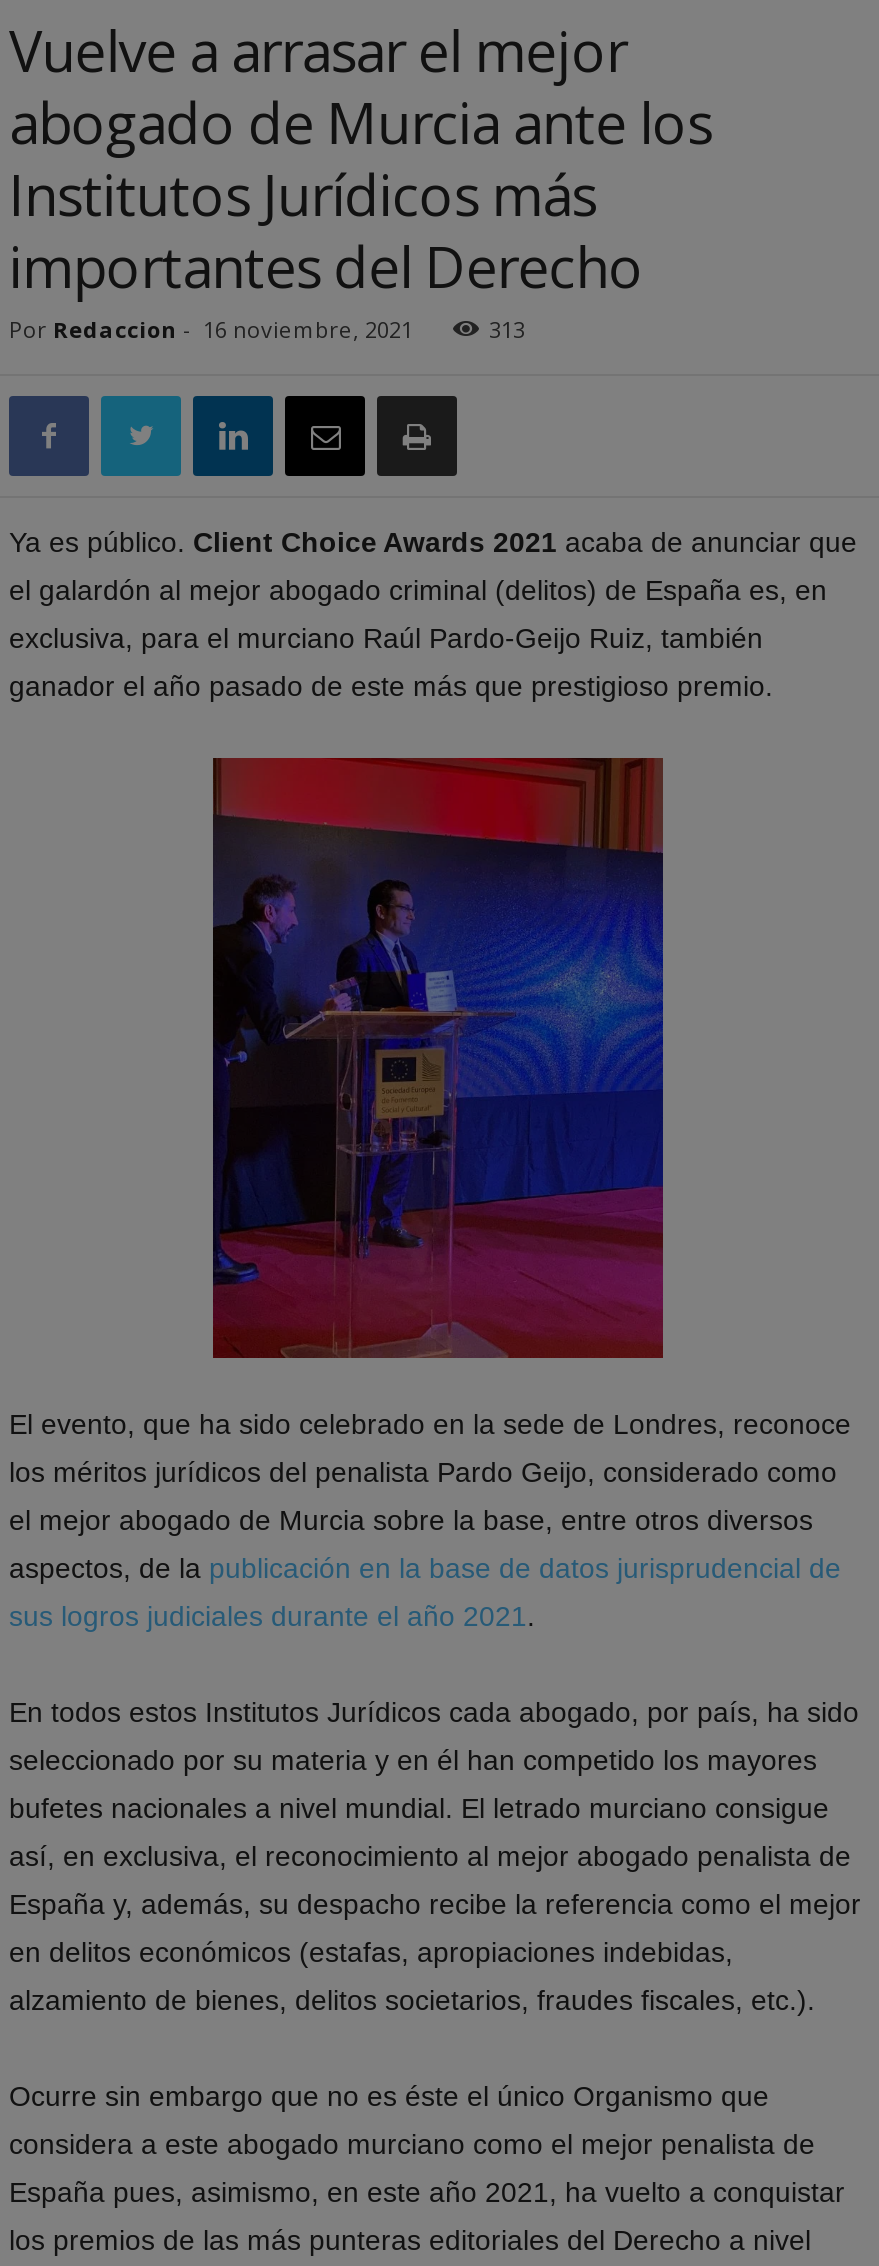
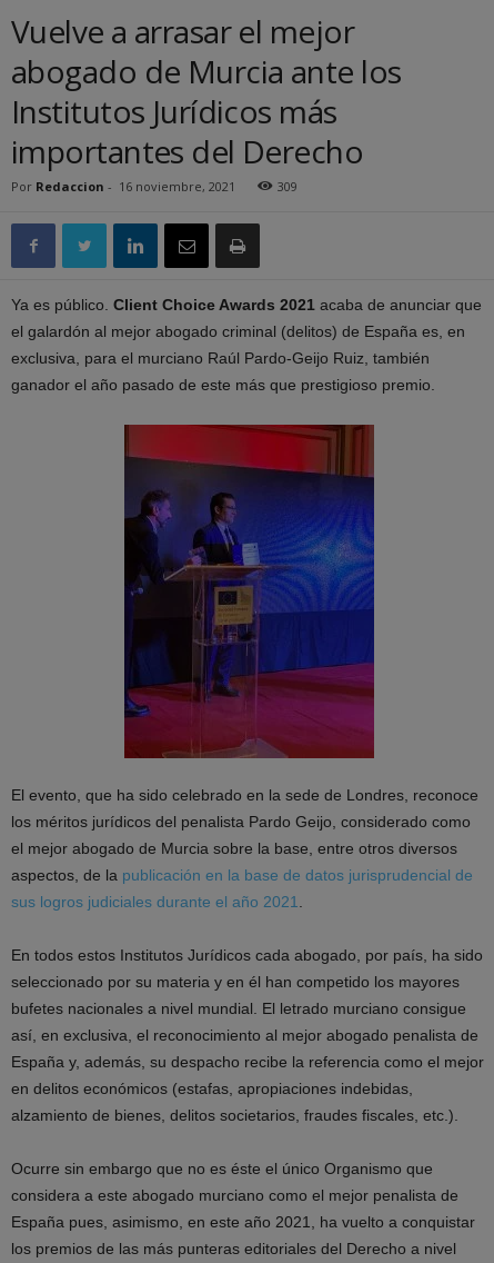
- 313
+ 309
